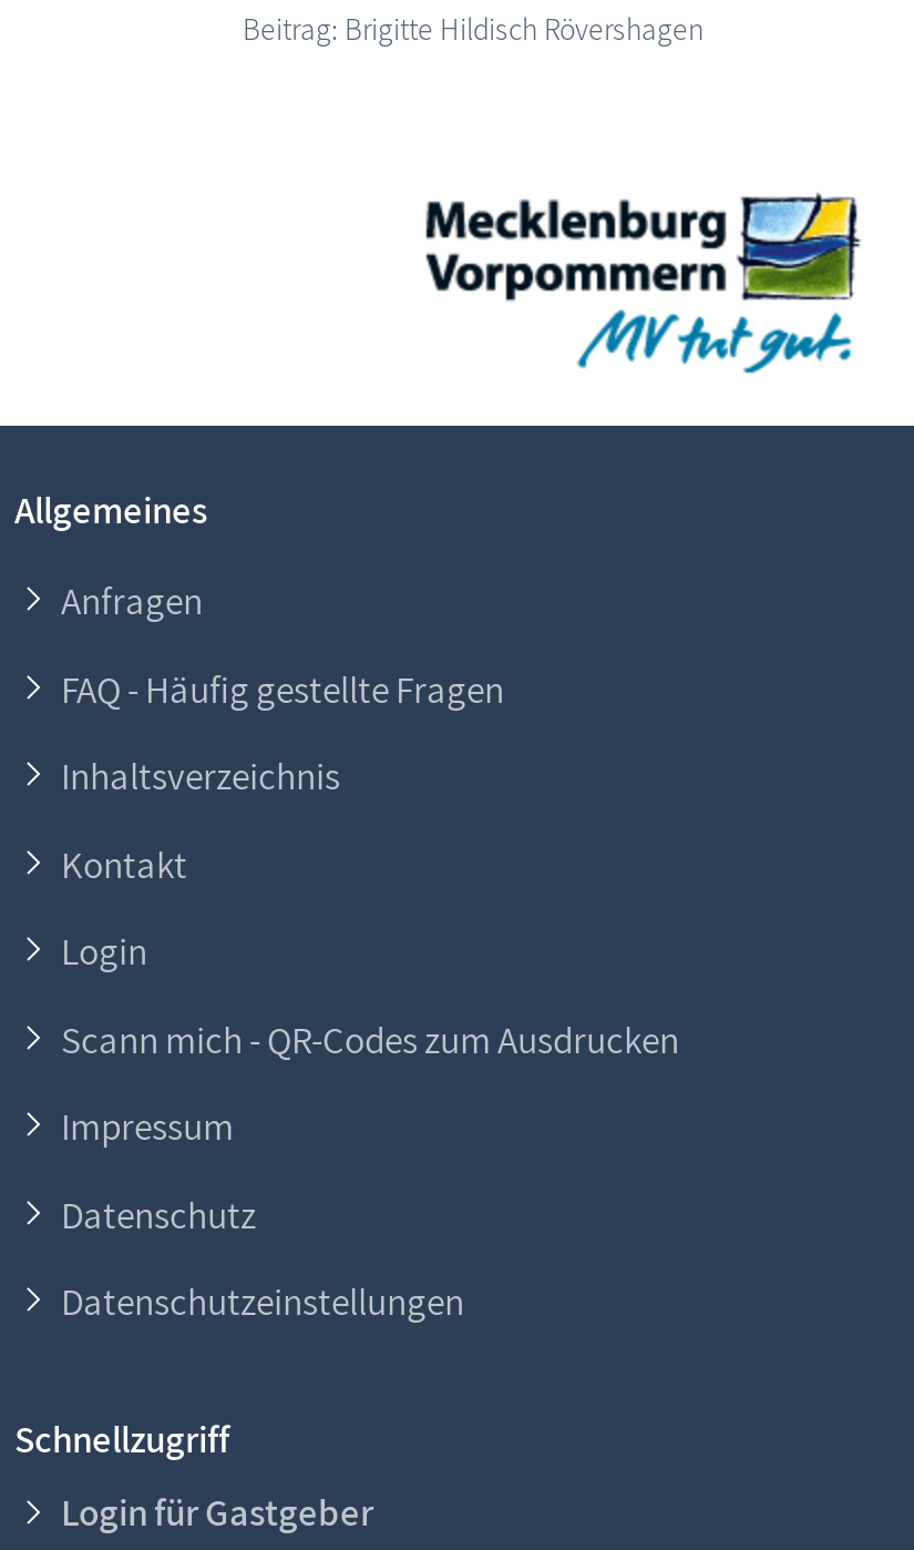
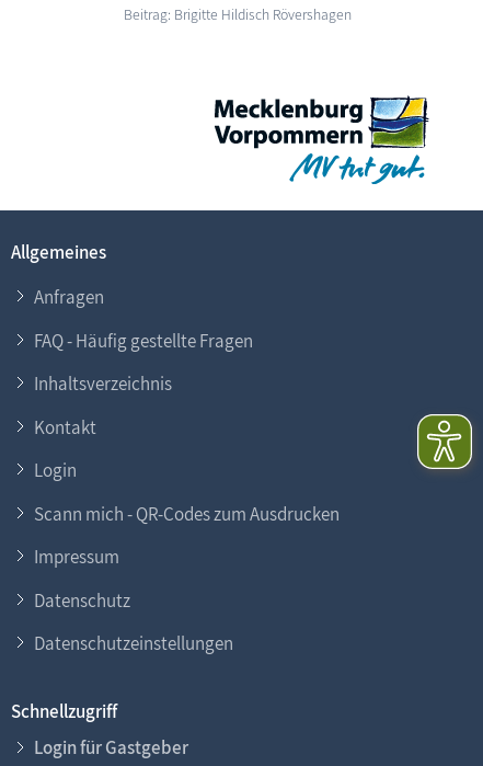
+ [image]
